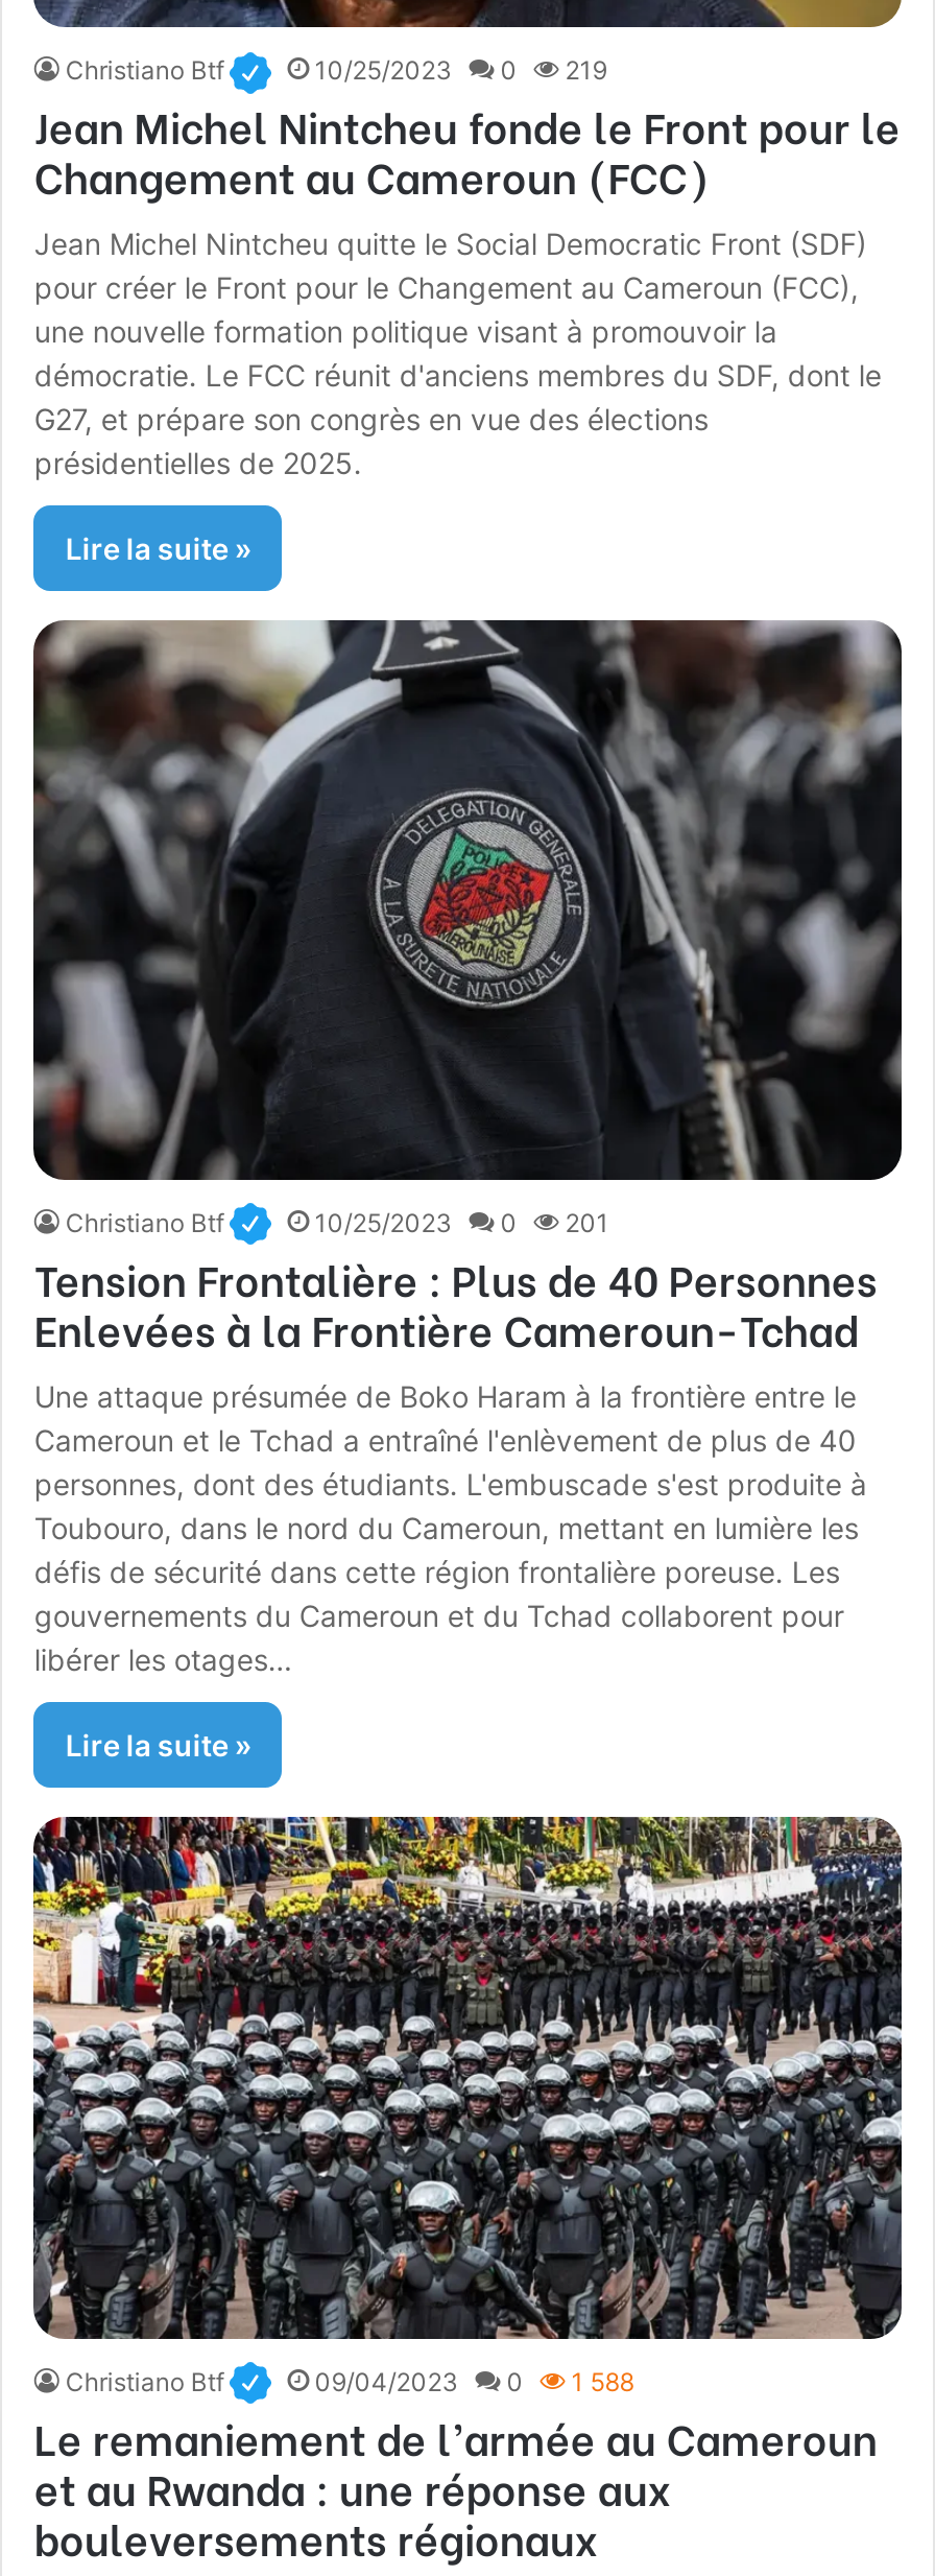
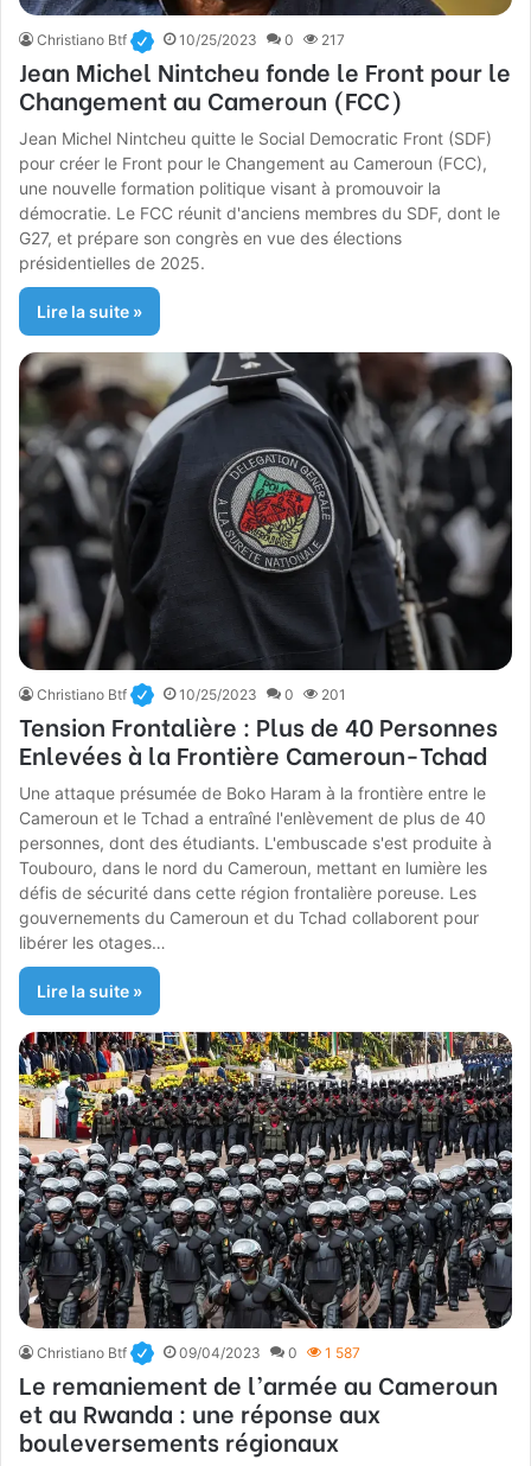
- 10/25/2023 0 219
+ 10/25/2023 0 217

- 09/04/2023 0 1 588
+ 09/04/2023 0 1 587
